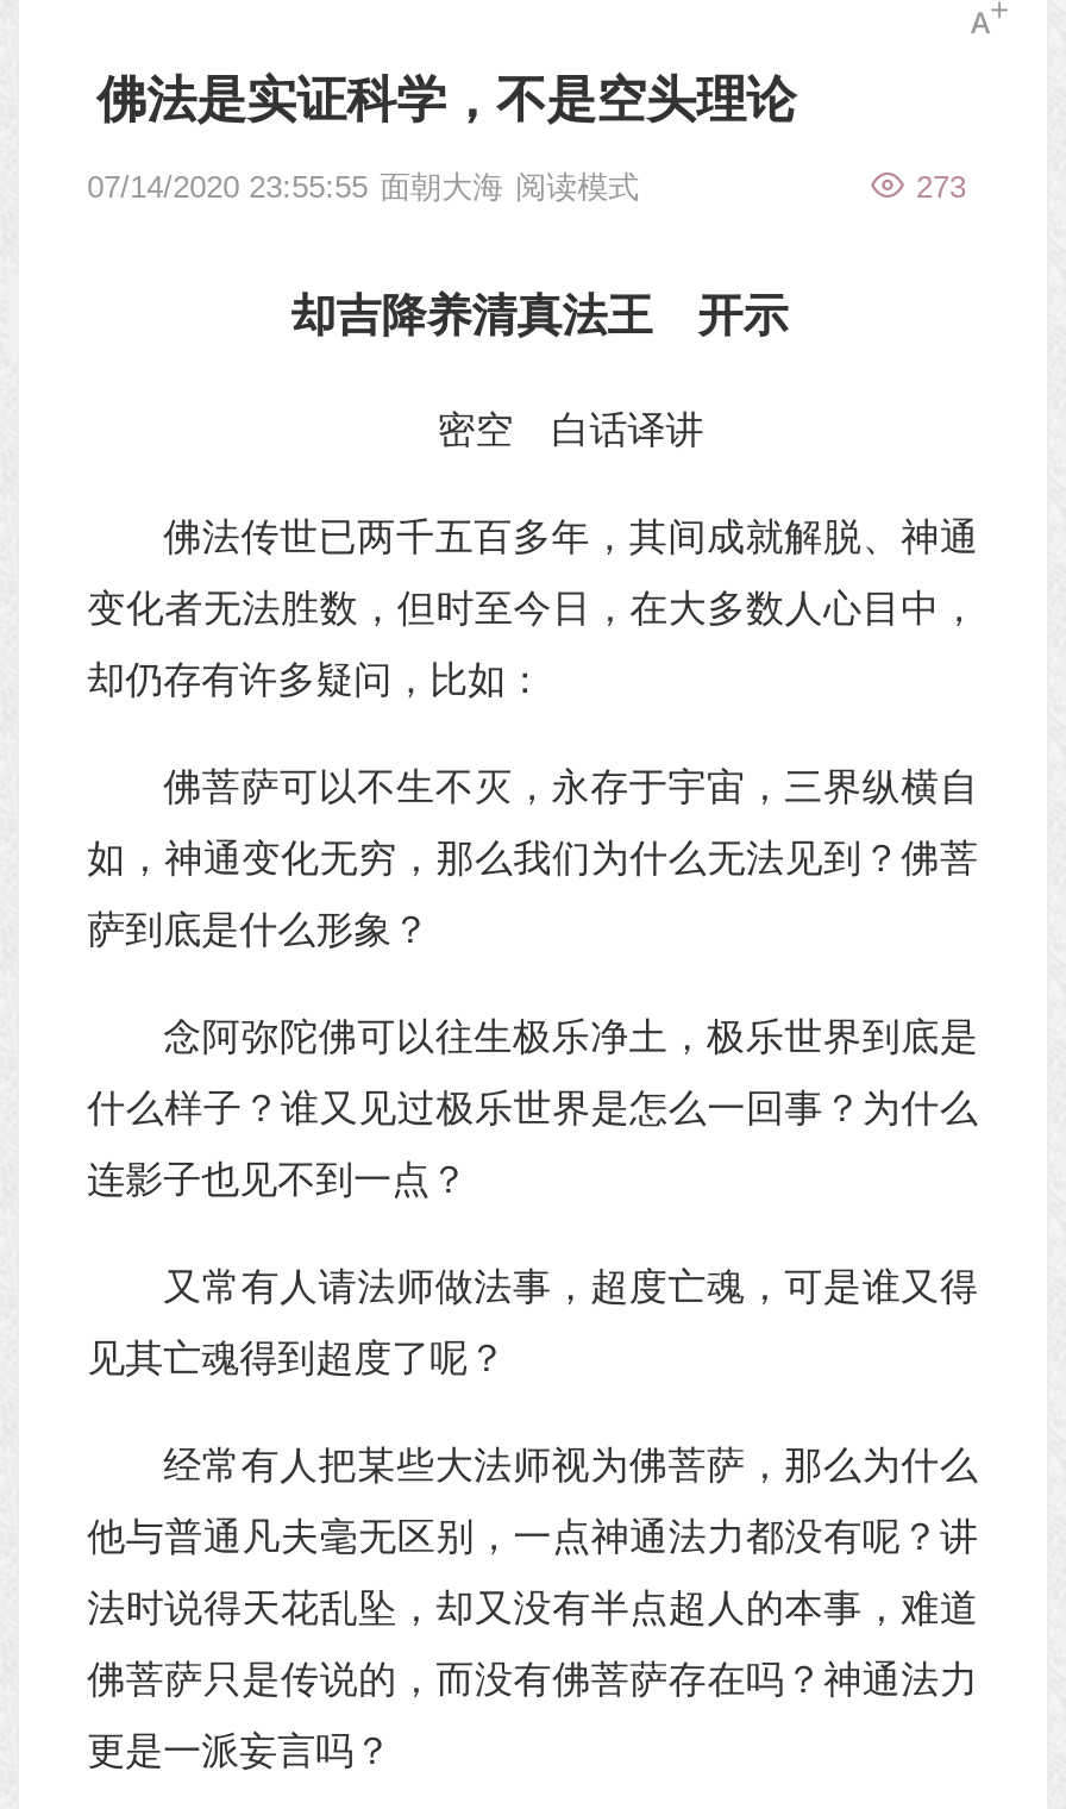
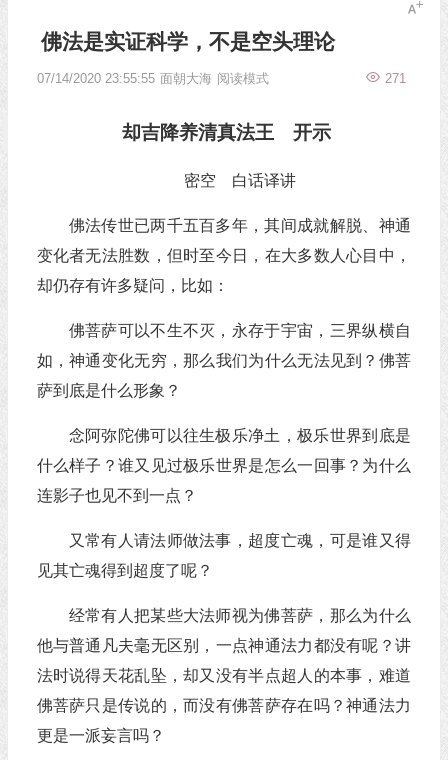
- 273
+ 271
